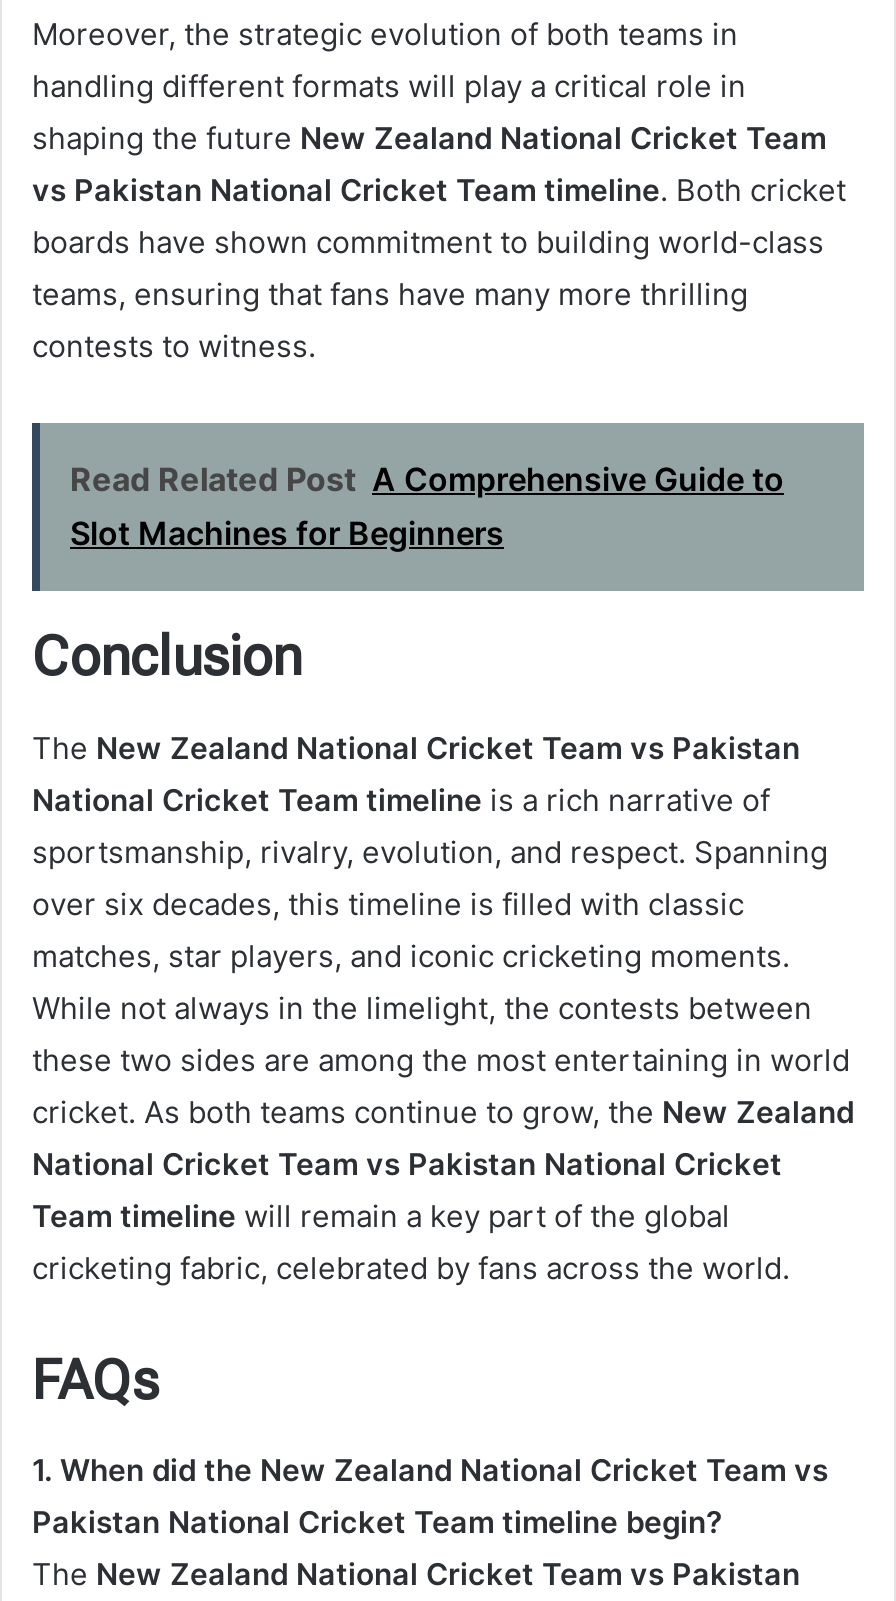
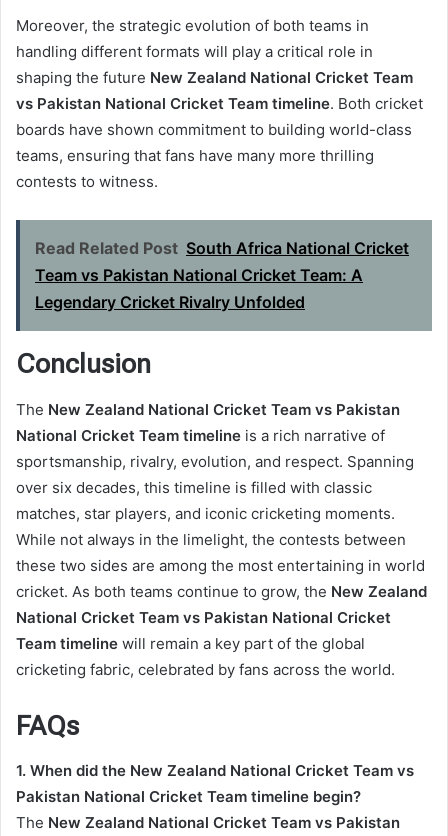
- Read Related Post A Comprehensive Guide to
- Slot Machines for Beginners
+ Read Related Post South Africa National Cricket
+ Team vs Pakistan National Cricket Team: A
+ Legendary Cricket Rivalry Unfolded
